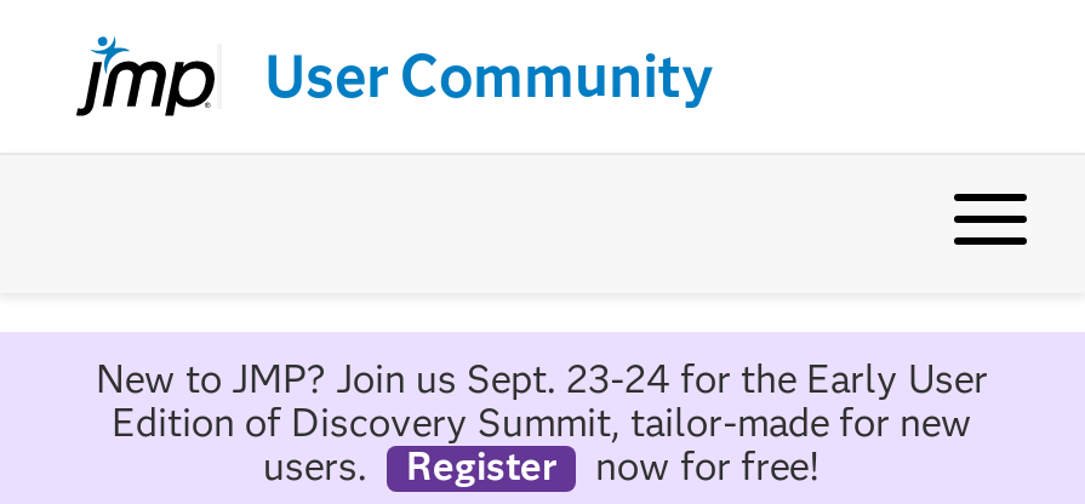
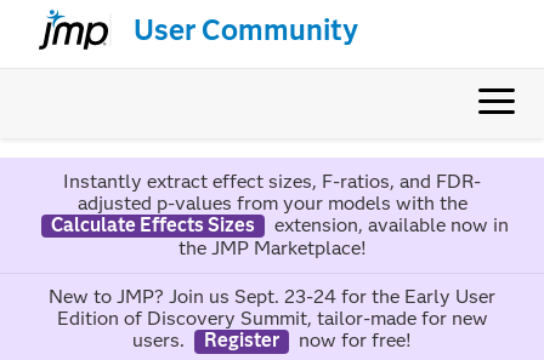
+ Instantly extract effect sizes, F-ratios, and FDR-
+ adjusted p-values from your models with the
+ Calculate Effects Sizes
+ extension, available now in
+ the JMP Marketplace!
